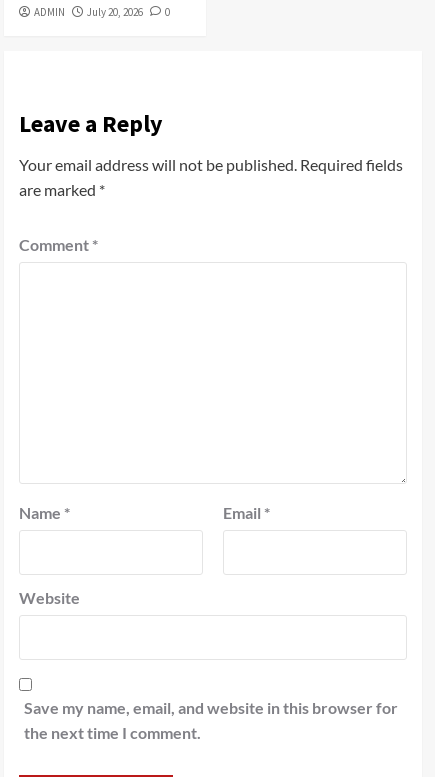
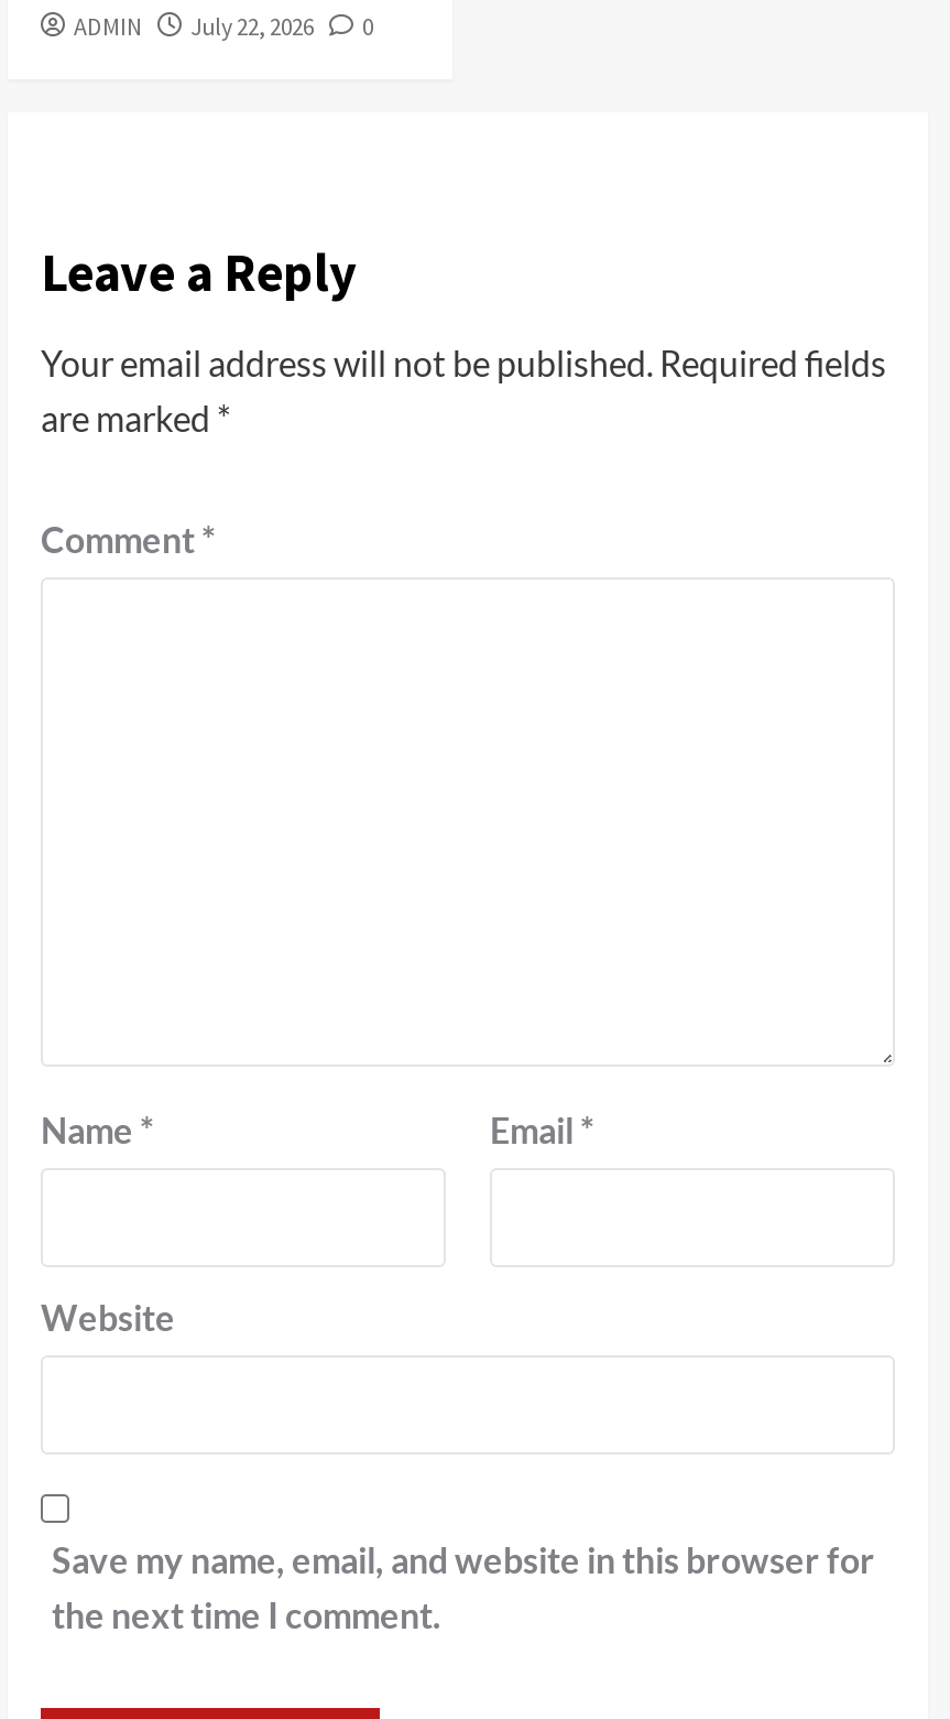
- ADMIN July 20, 2026 0
+ ADMIN July 22, 2026 0
